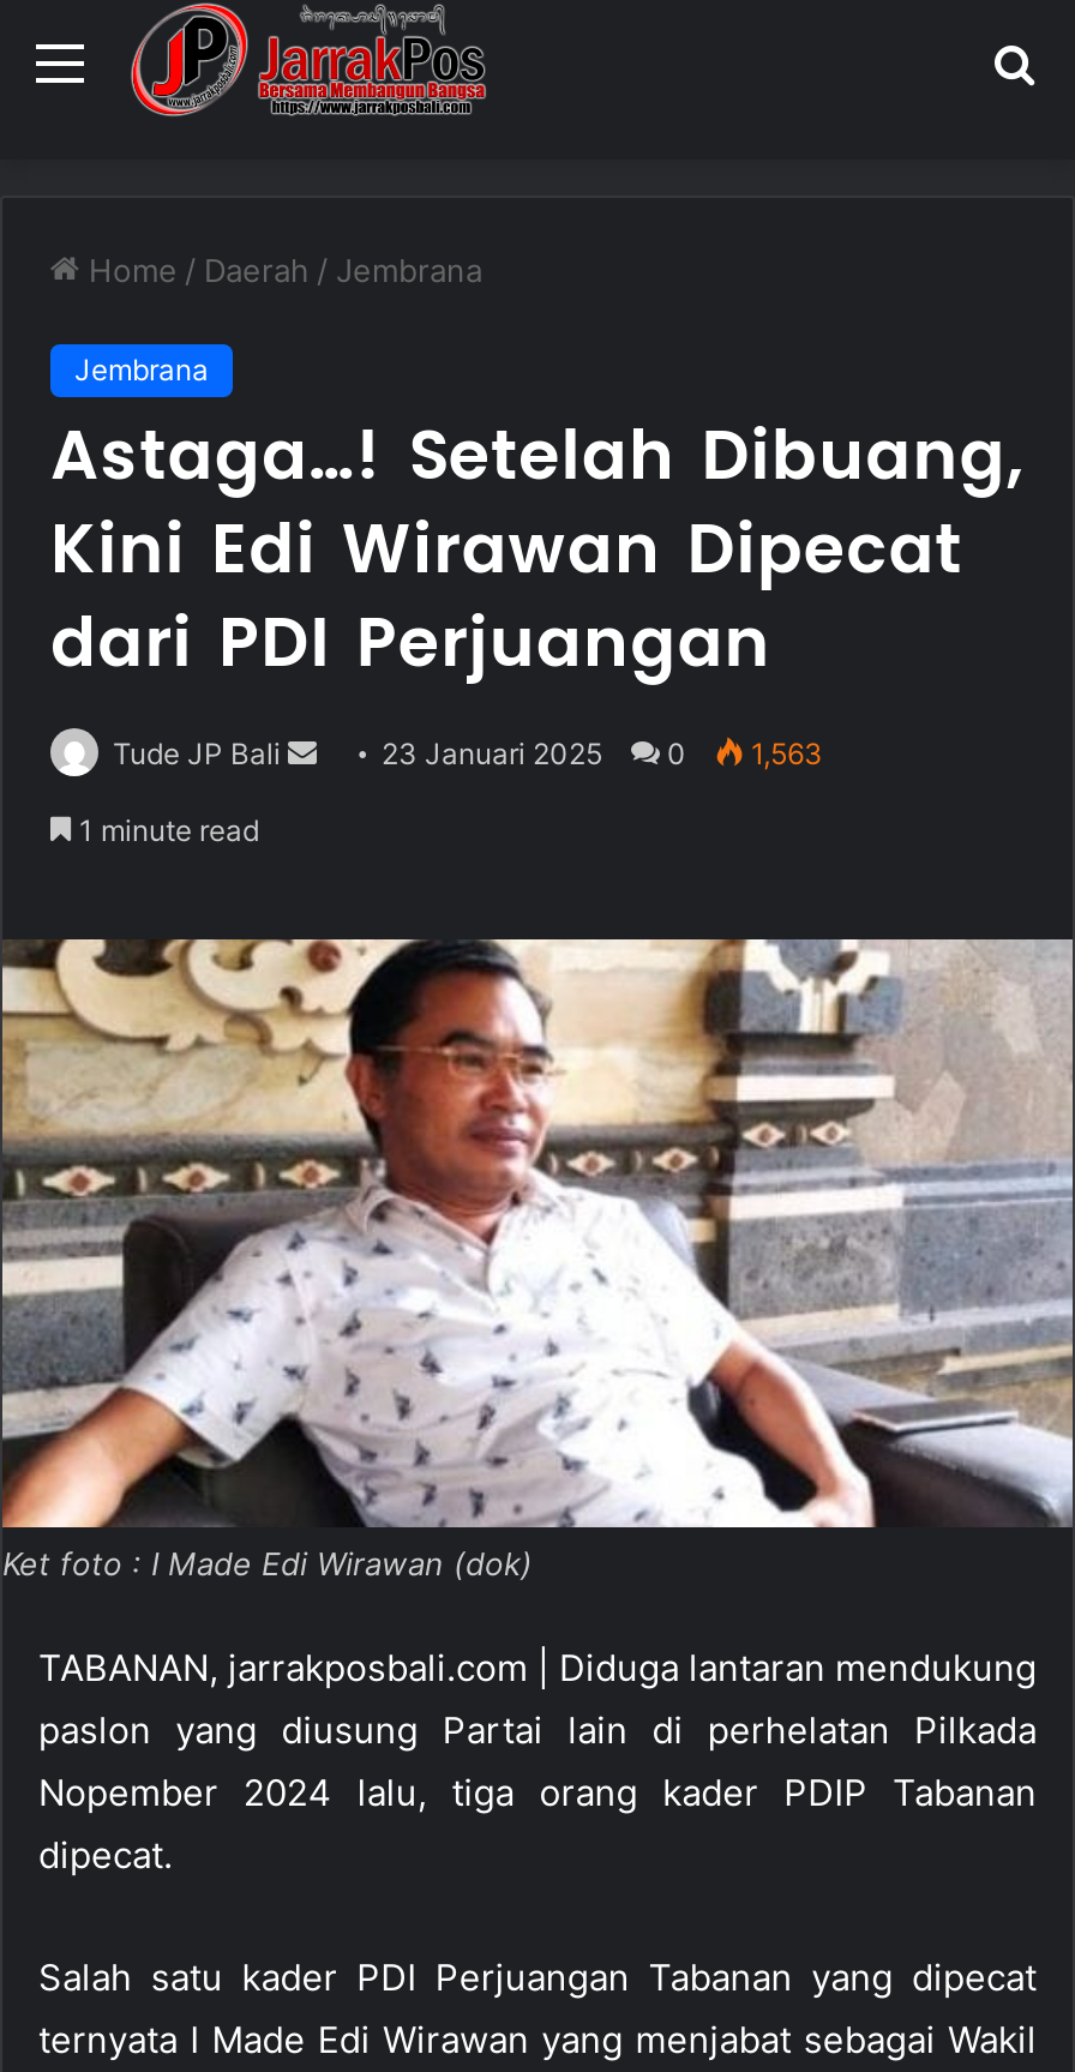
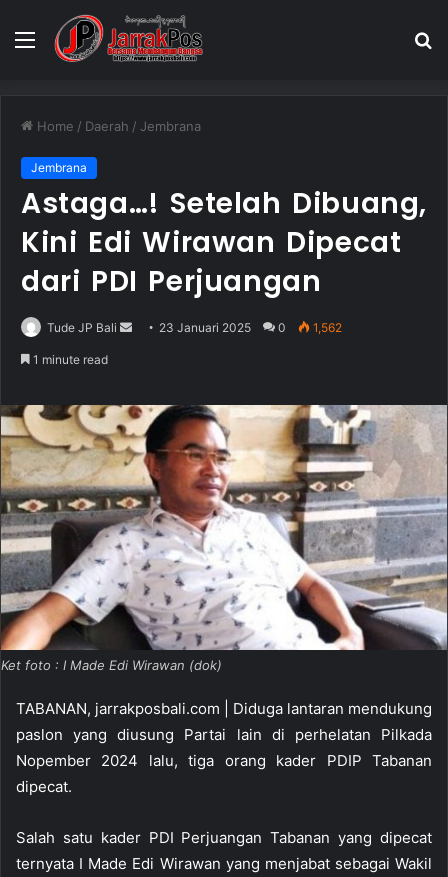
- 1,563
+ 1,562
